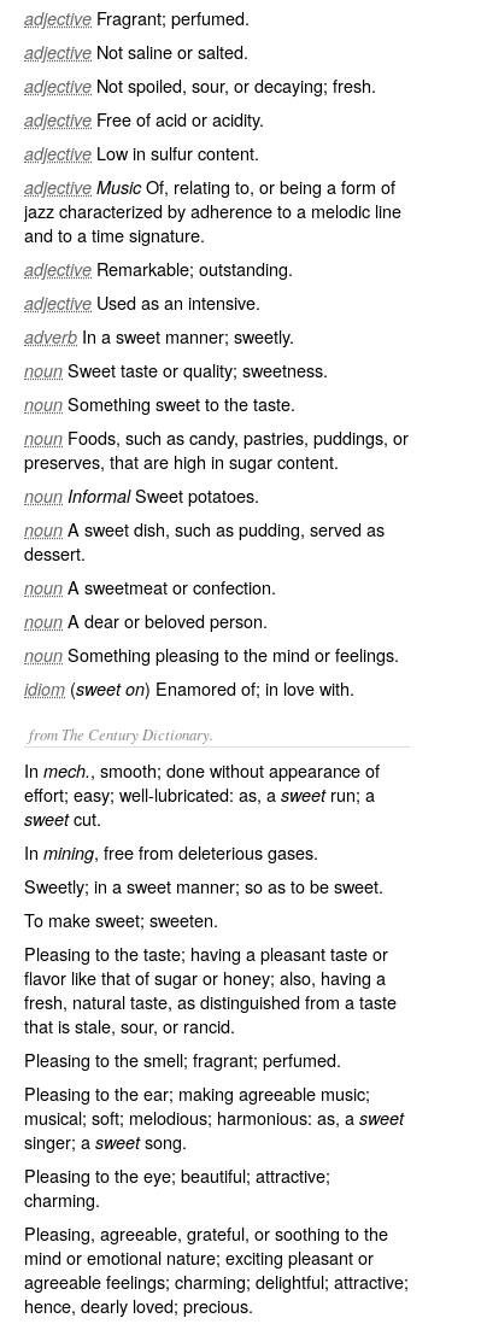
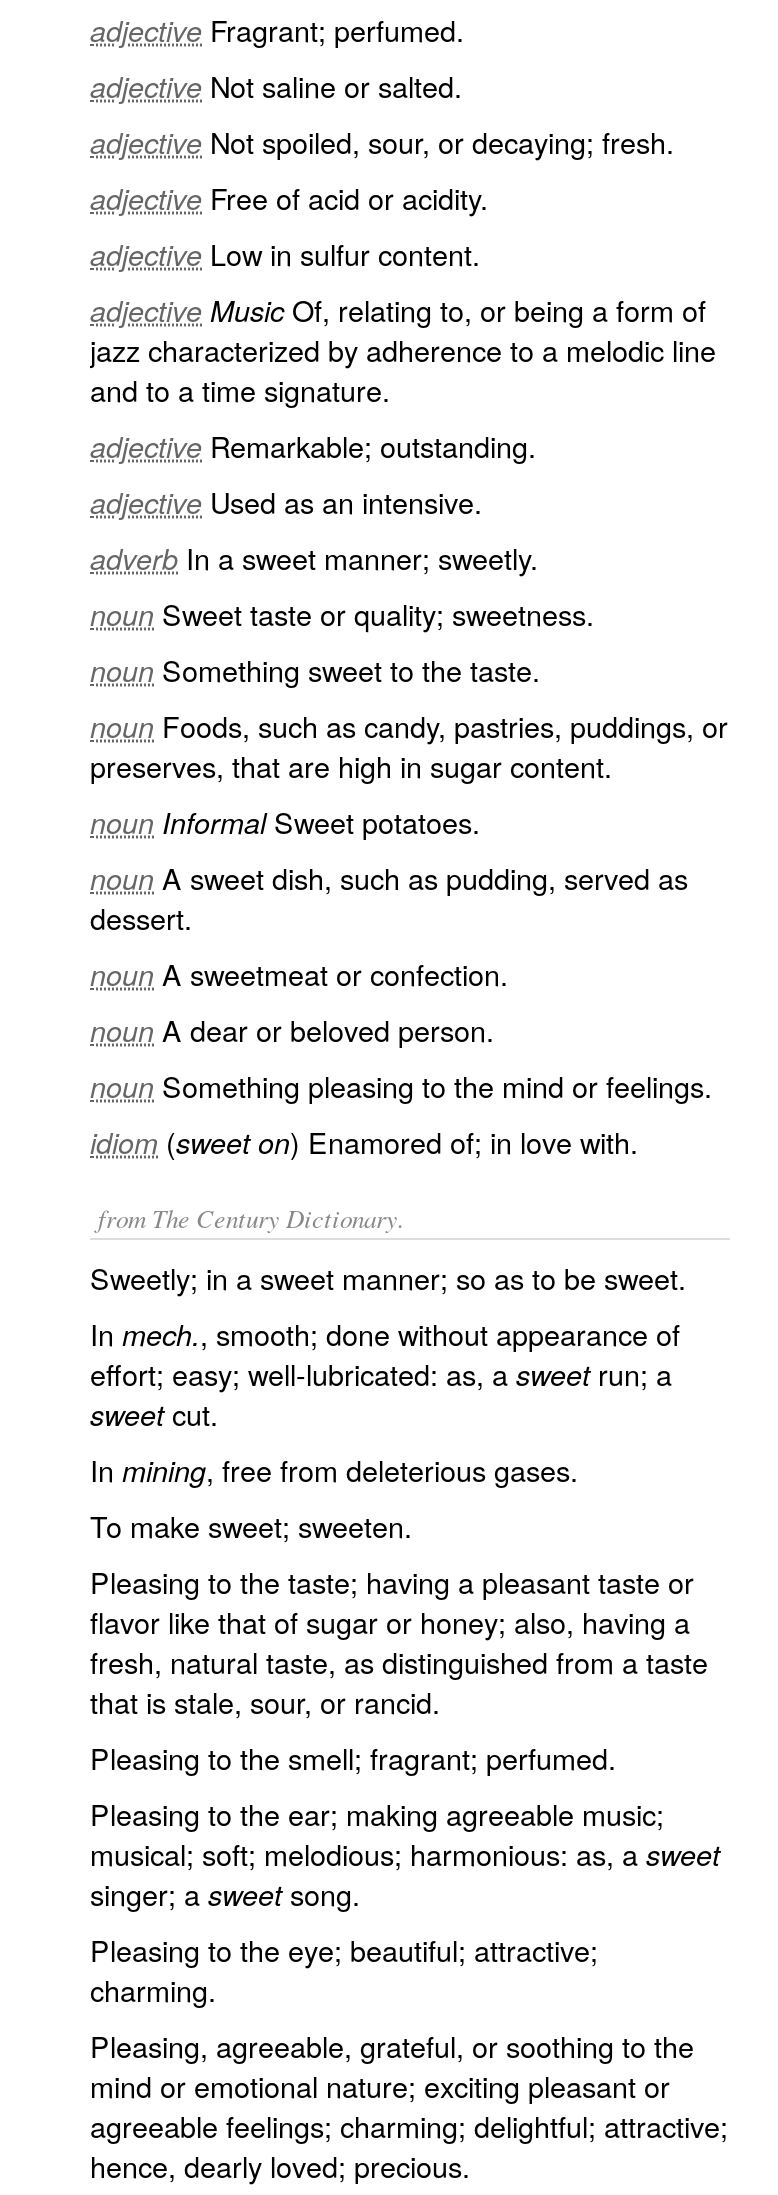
moved down: In mech., smooth; done without appearance of | effort; easy; well-lubricated: as, asweet run; a | sweet cut. | In mining, free from deleterious gases.

moved up: Sweetly; in a sweet manner; so as to be sweet.
